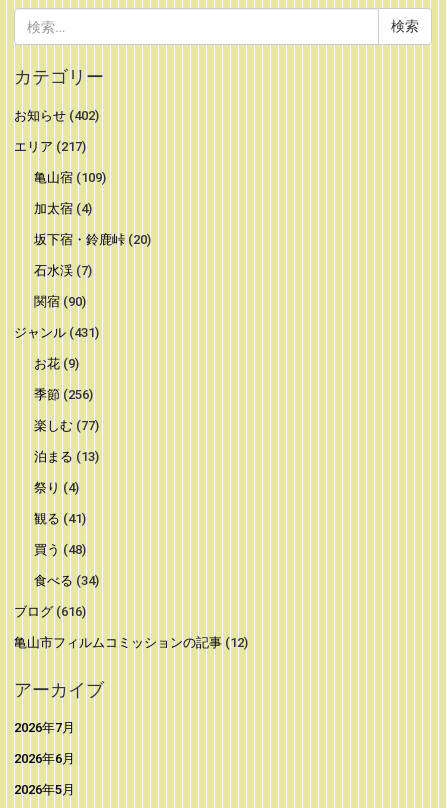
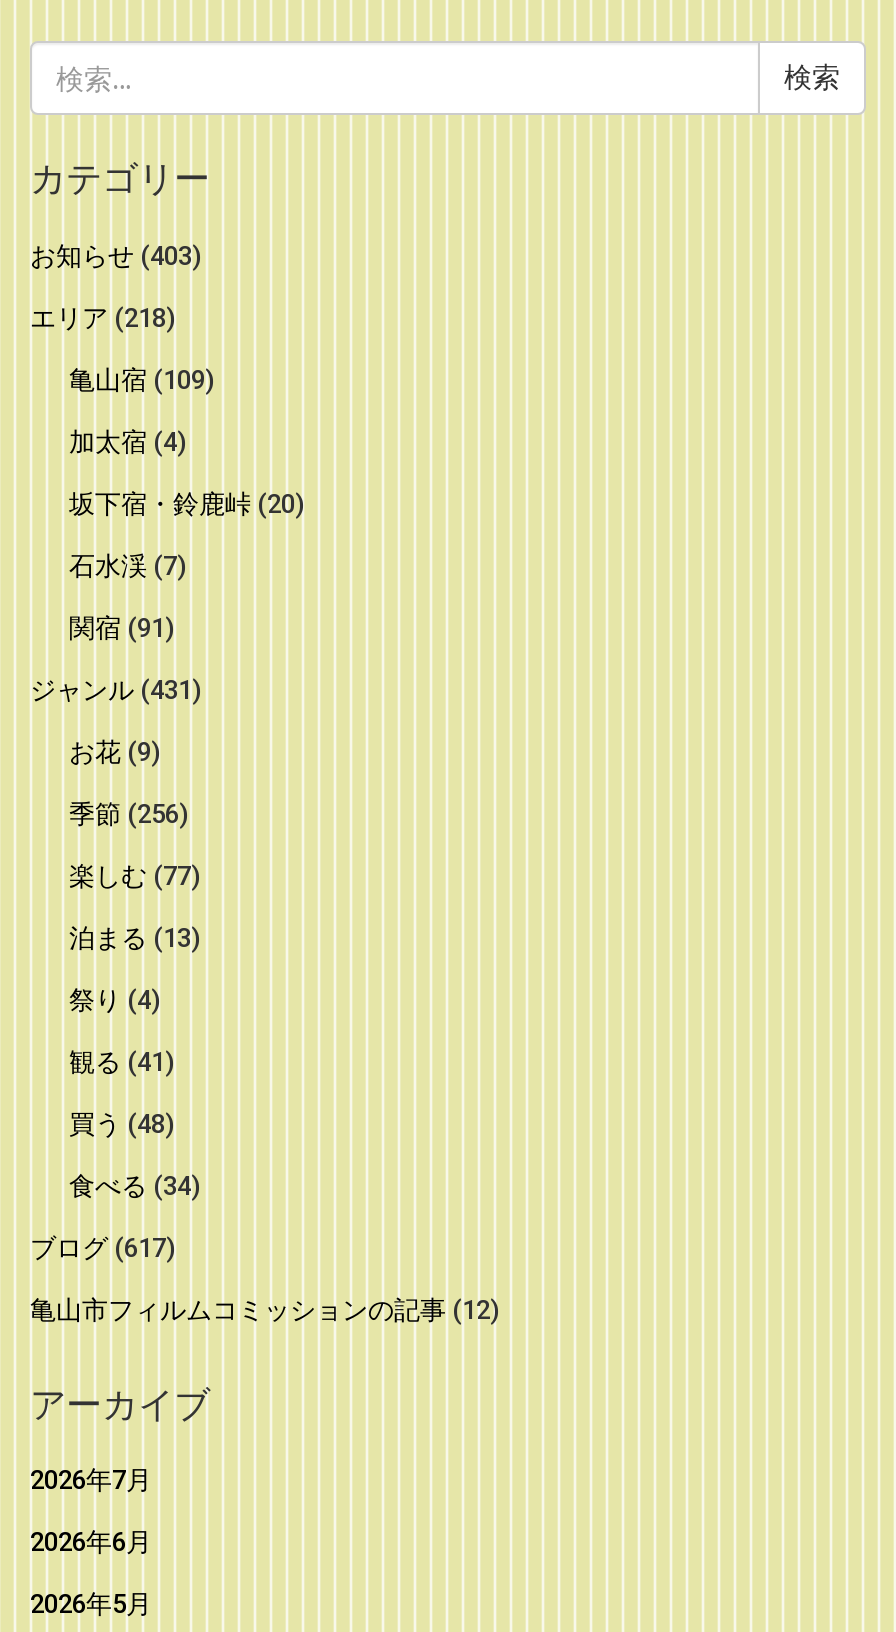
- お知らせ(402)
+ お知らせ(403)

- エリア(217)
+ エリア(218)

- 関宿(90)
+ 関宿(91)

- ブログ(616)
+ ブログ(617)
